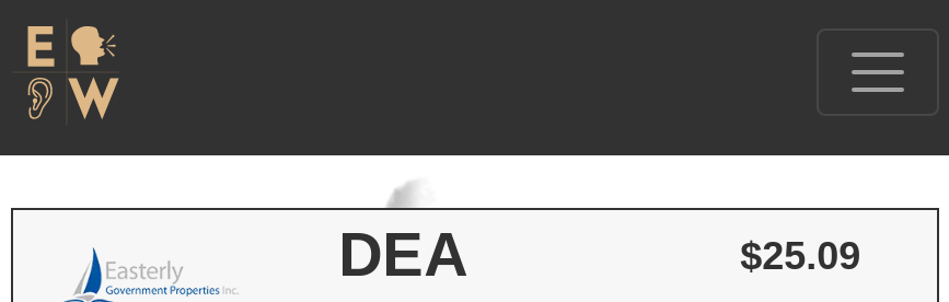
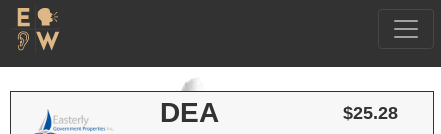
- $25.09
+ $25.28
